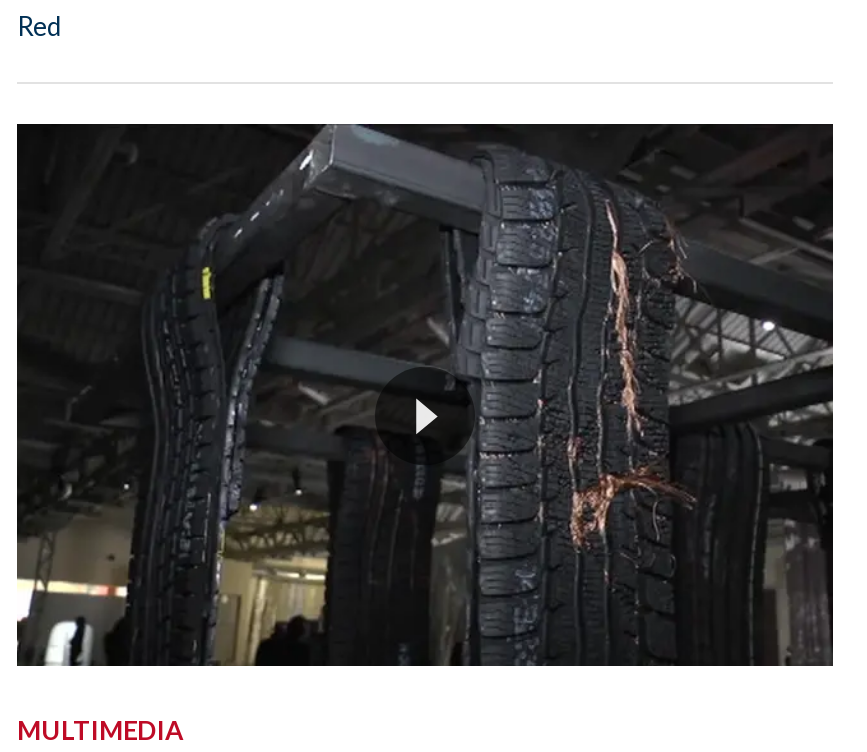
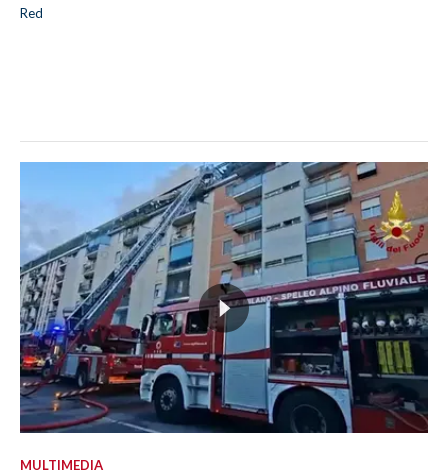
- [image]
+ [image]
